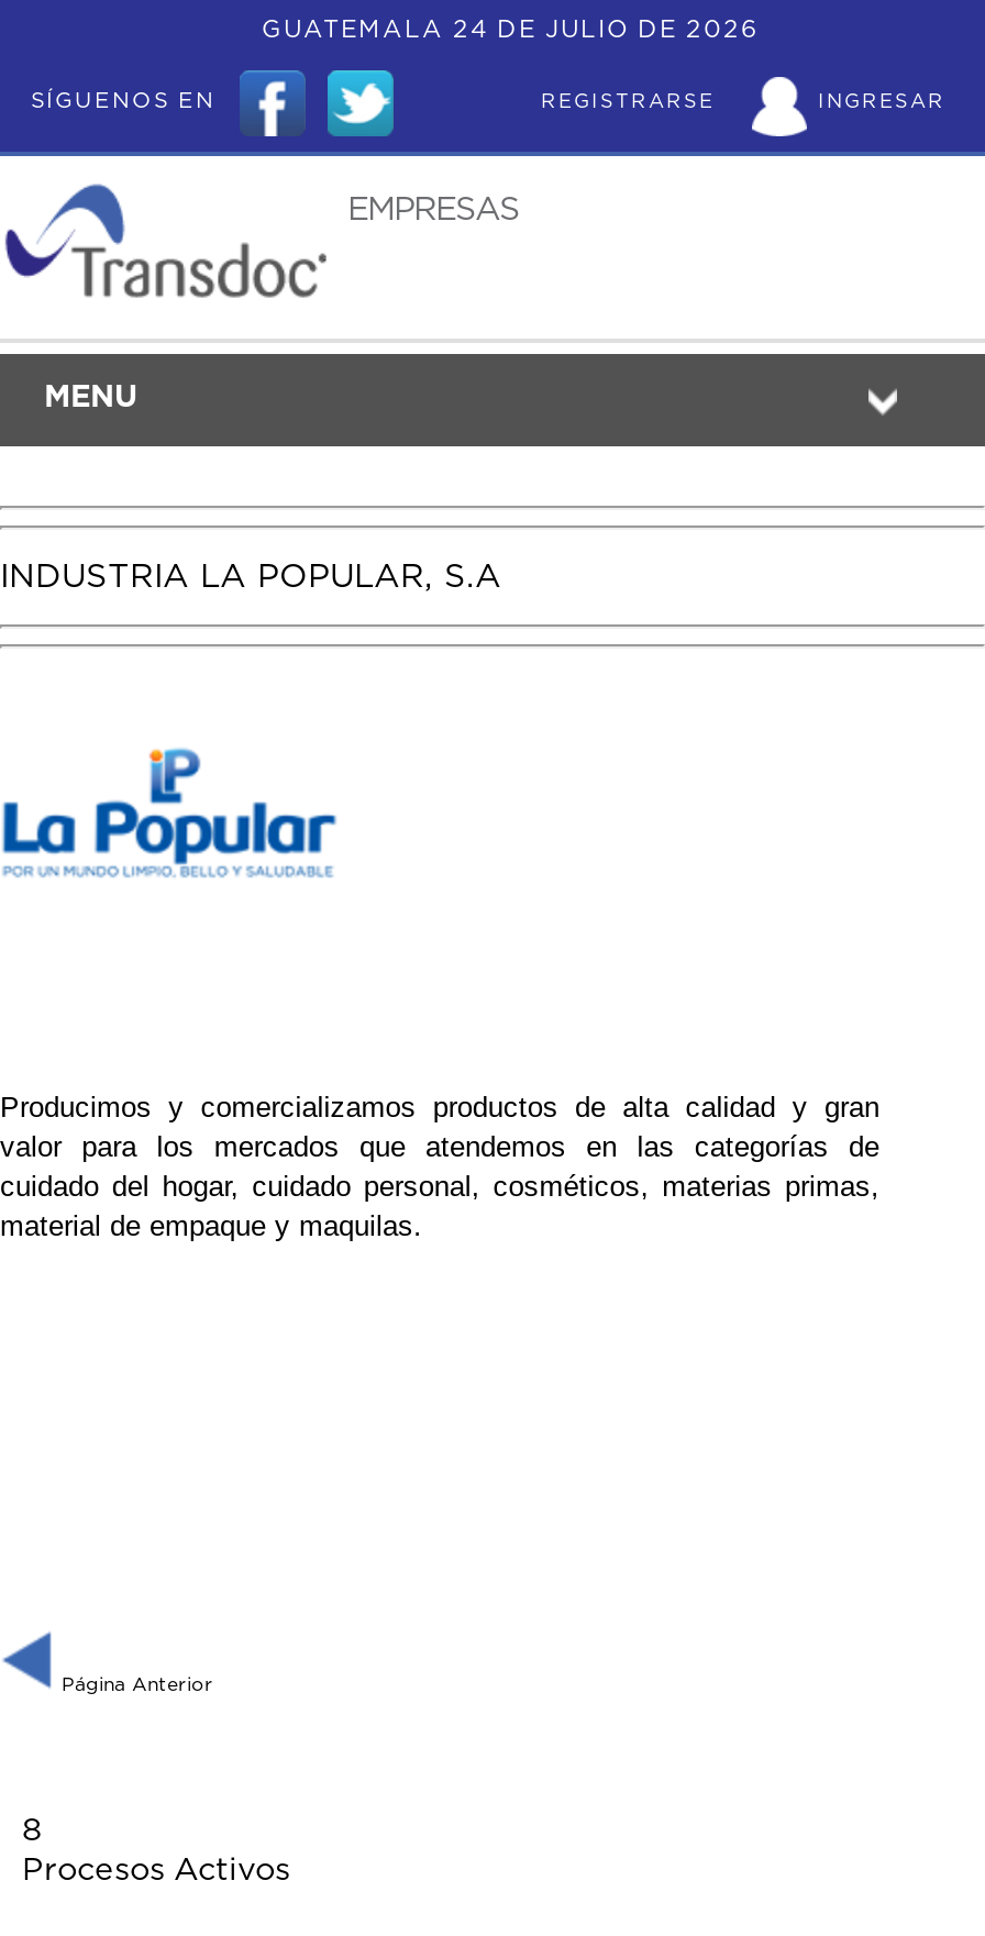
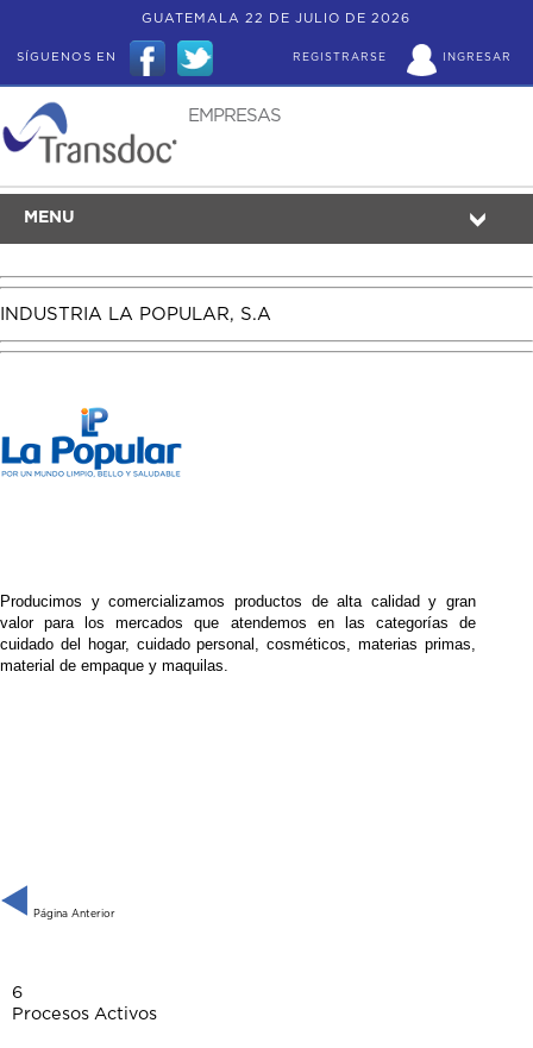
- GUATEMALA 24 DE JULIO DE 2026
+ GUATEMALA 22 DE JULIO DE 2026

- 8
+ 6
